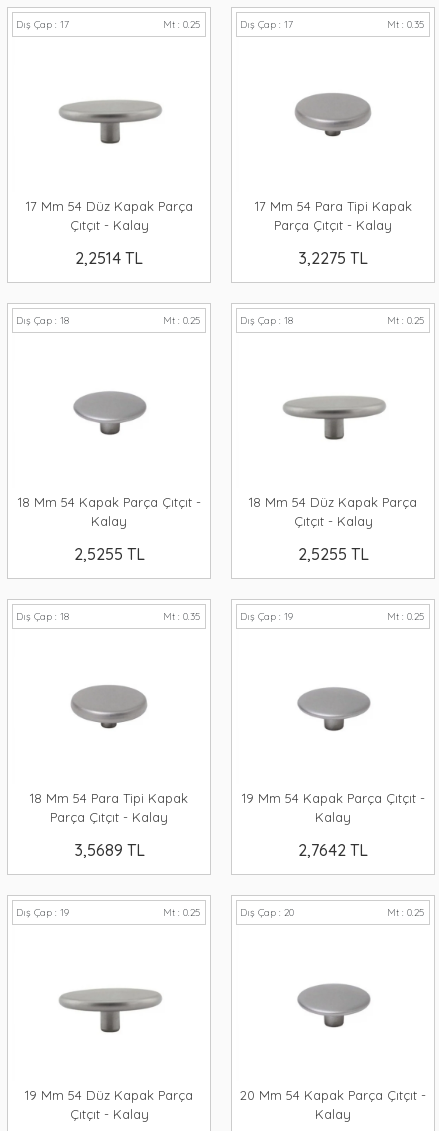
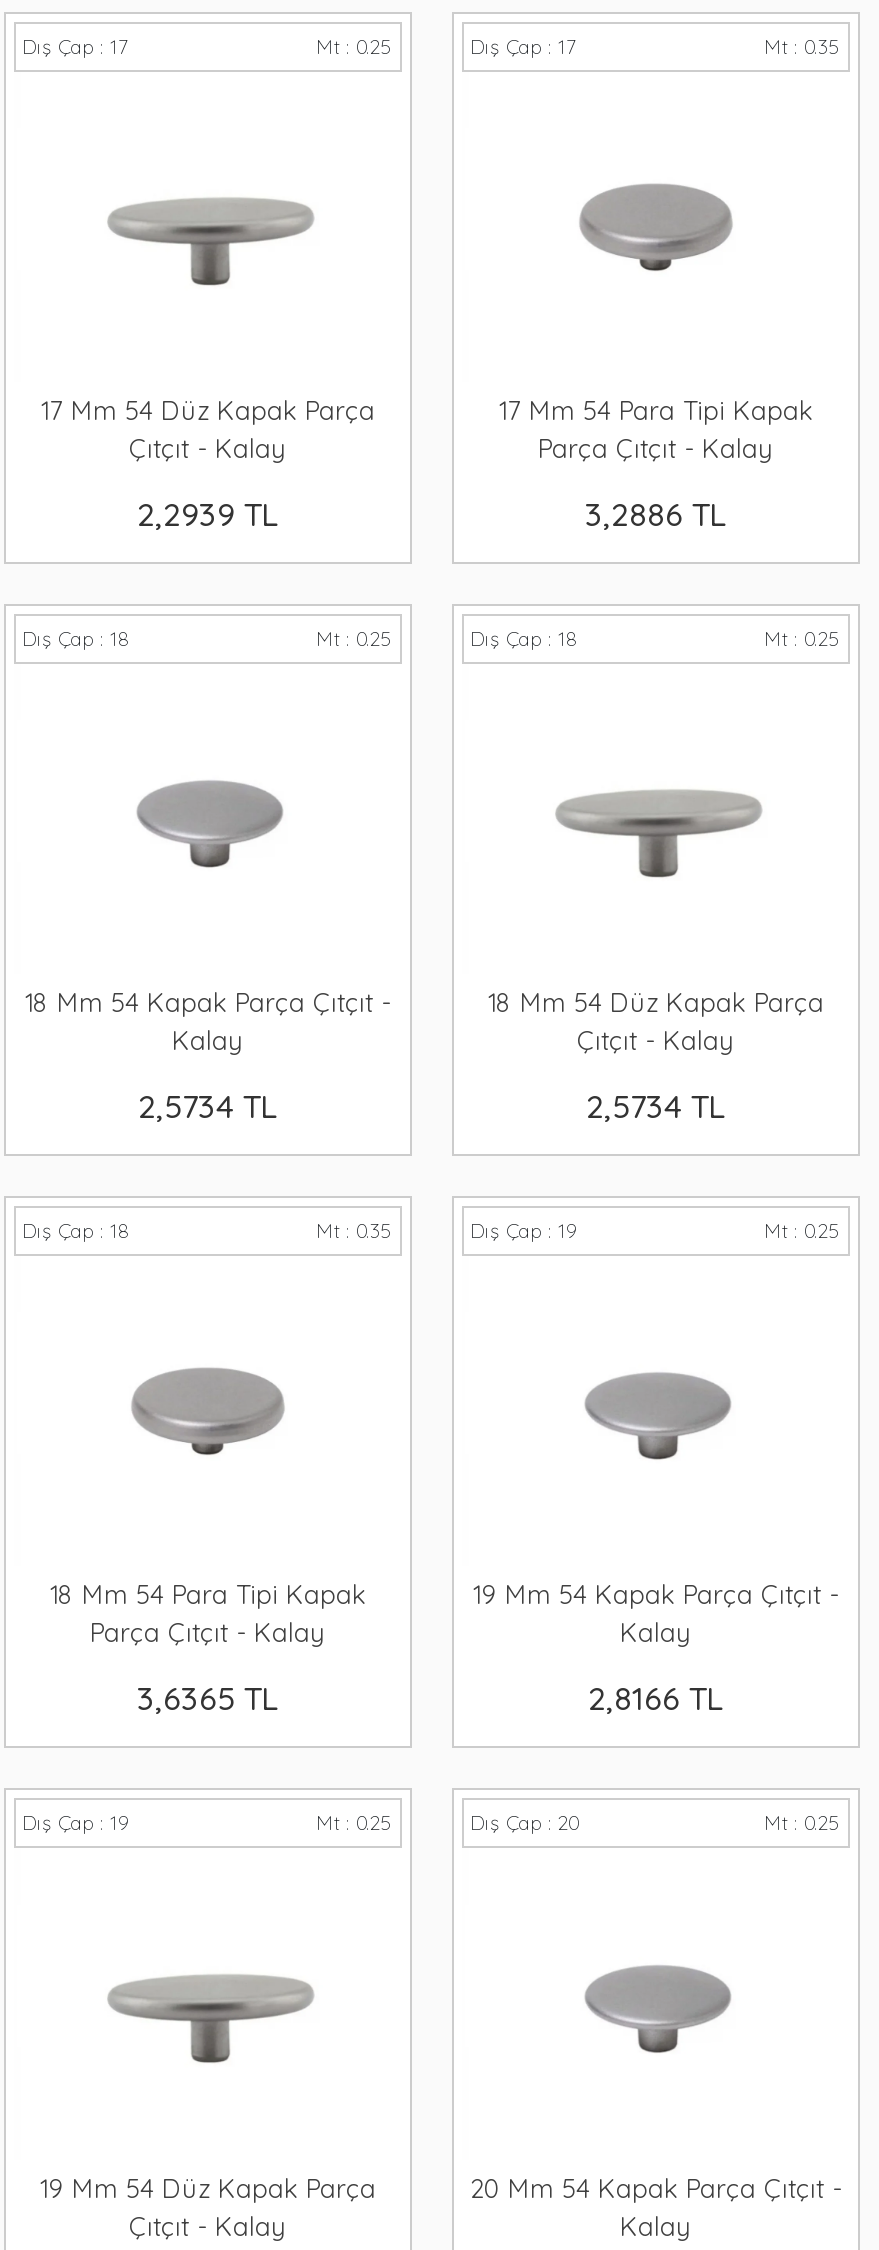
- 2,2514 TL
+ 2,2939 TL

- 3,2275 TL
+ 3,2886 TL

- 2,5255 TL
+ 2,5734 TL

- 2,5255 TL
+ 2,5734 TL

- 3,5689 TL
+ 3,6365 TL

- 2,7642 TL
+ 2,8166 TL
